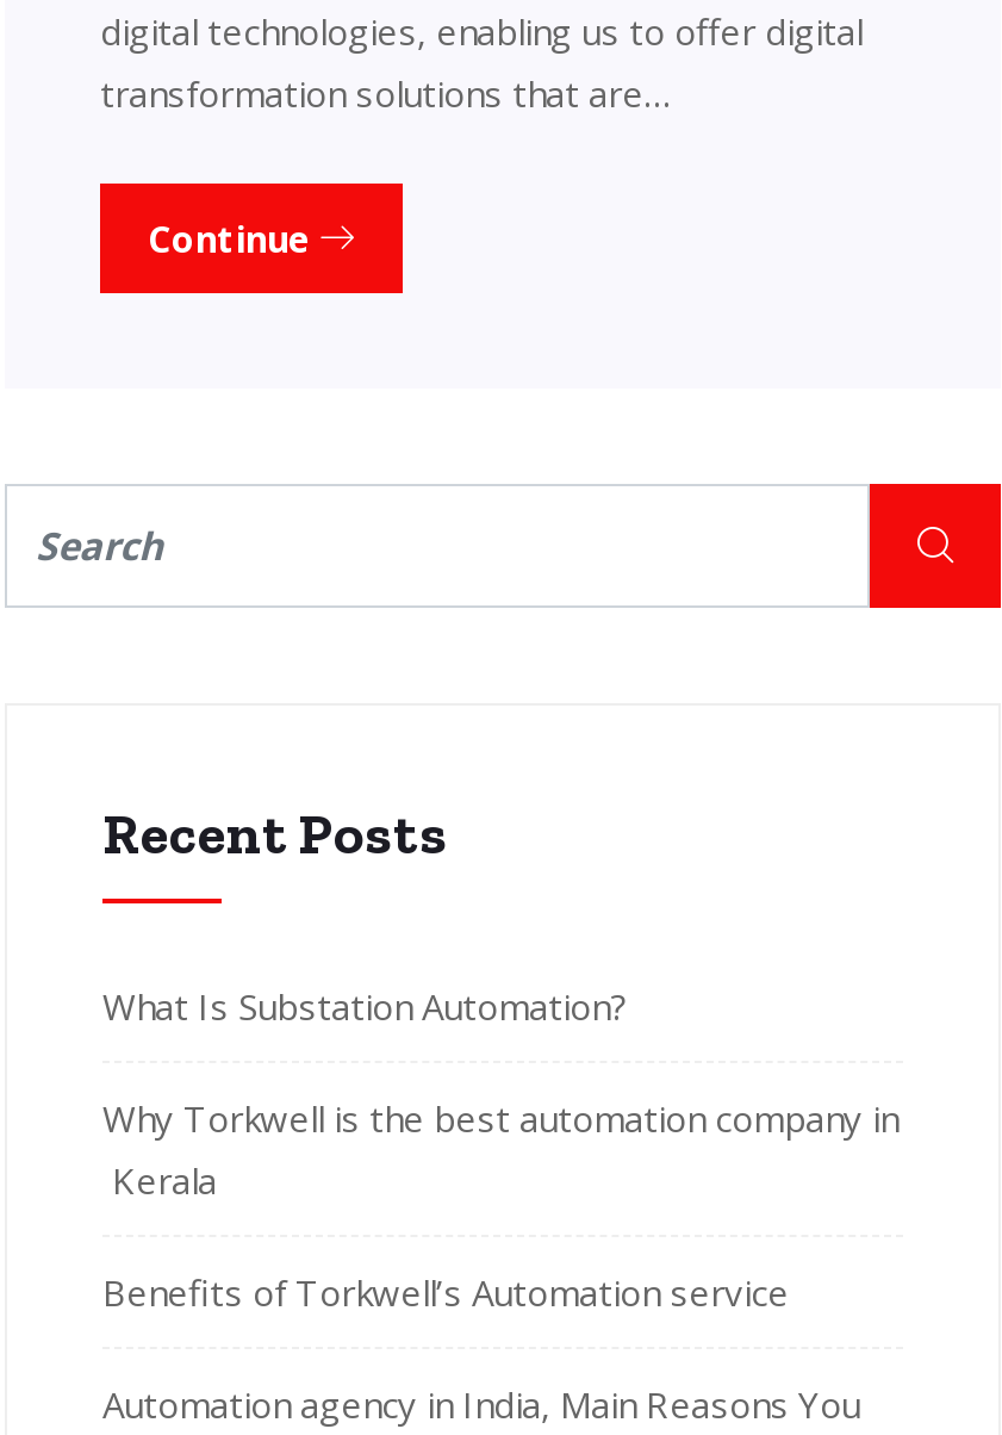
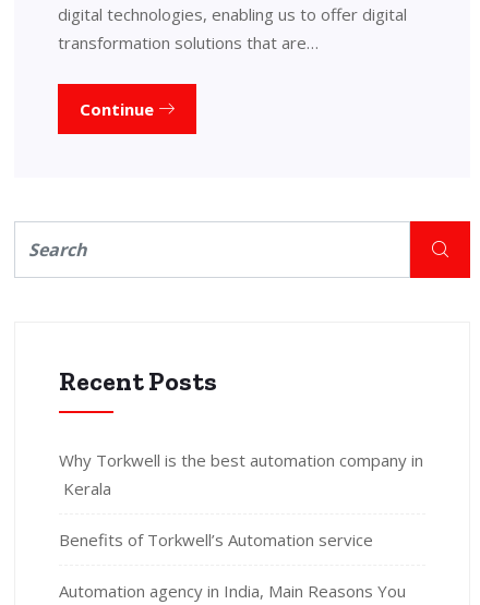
- What Is Substation Automation?
